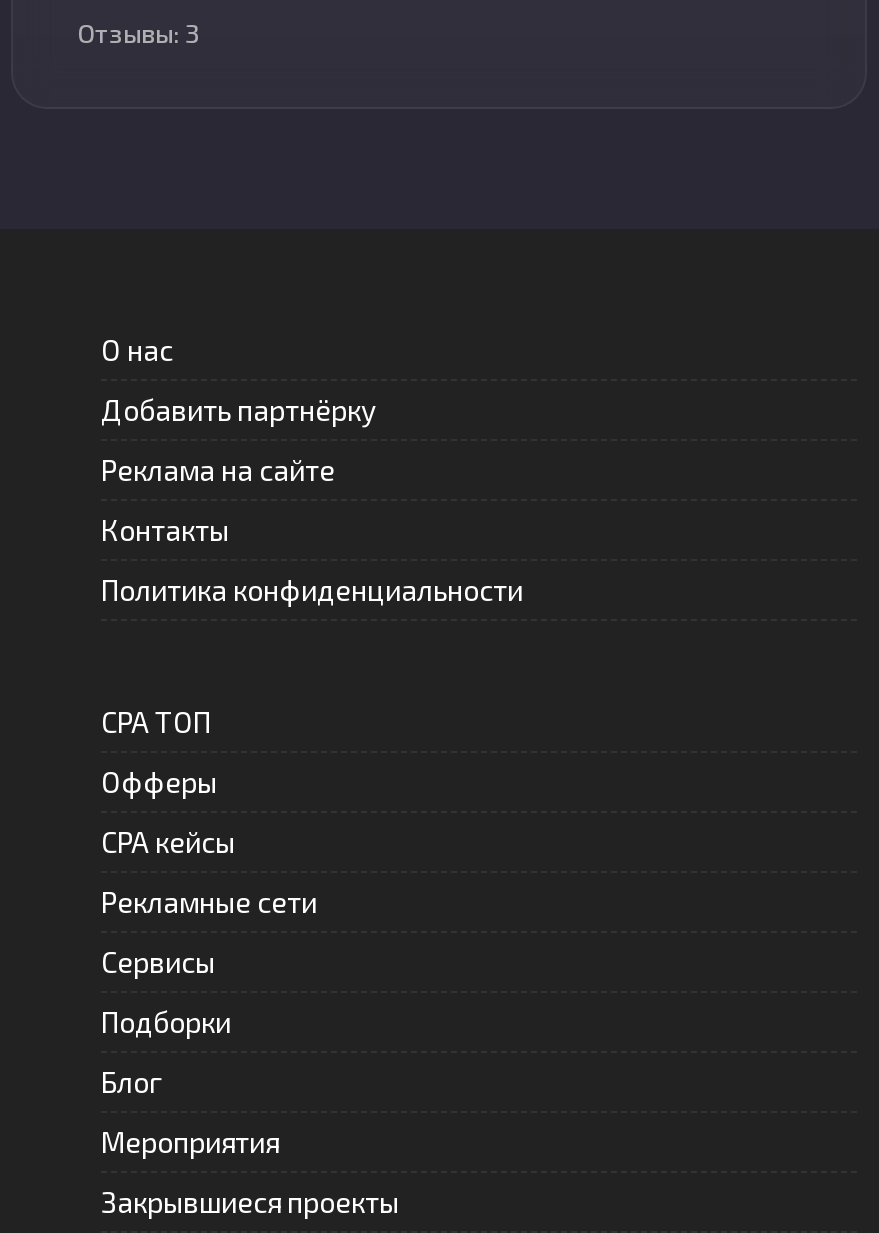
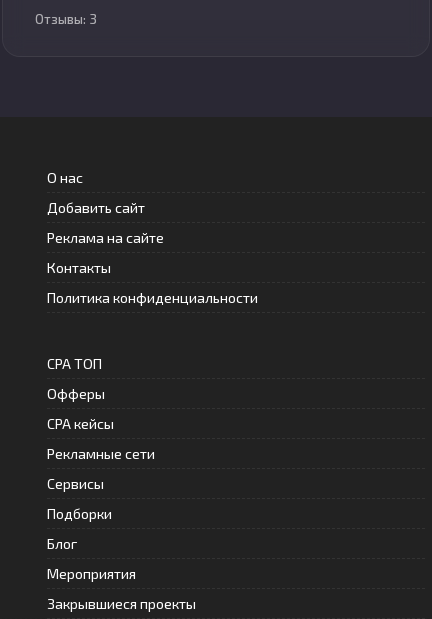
- Добавить партнёрку
+ Добавить сайт
